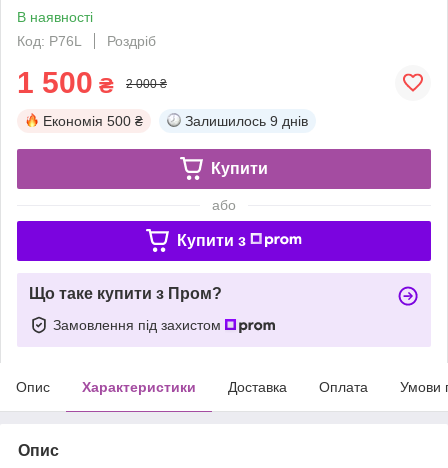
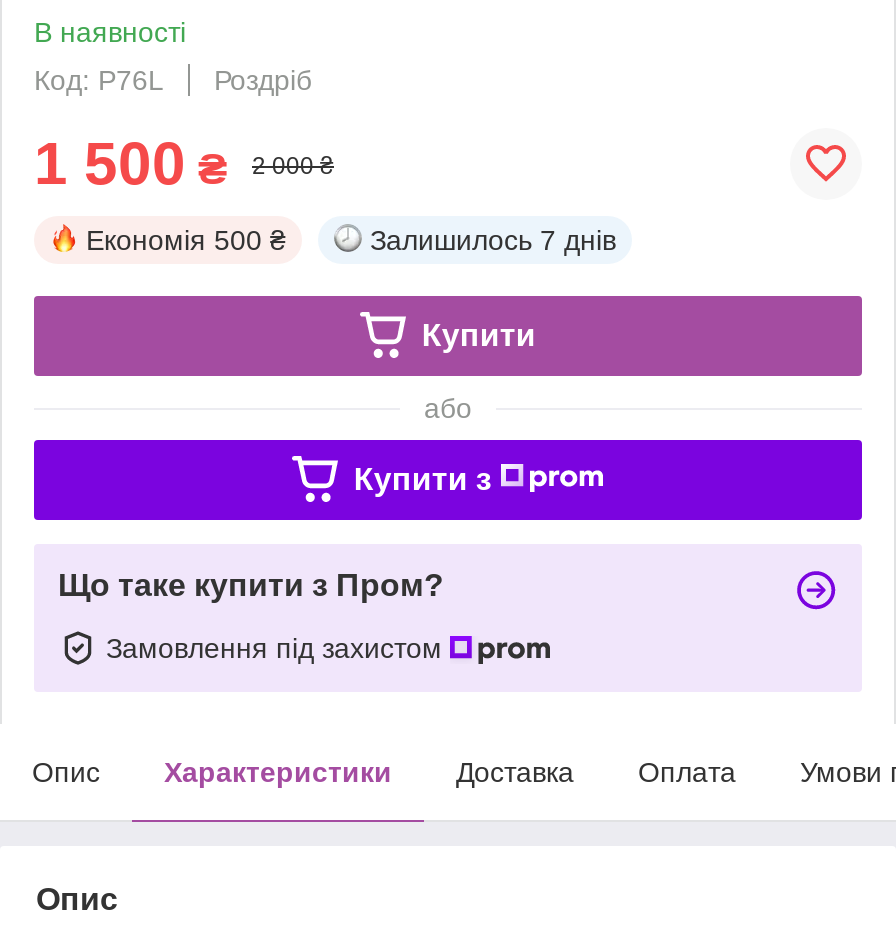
- Залишилось 9 днів
+ Залишилось 7 днів
